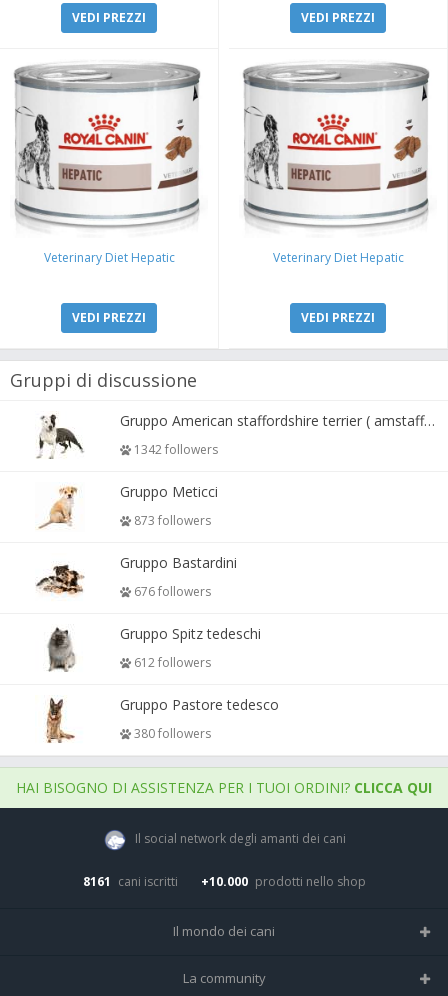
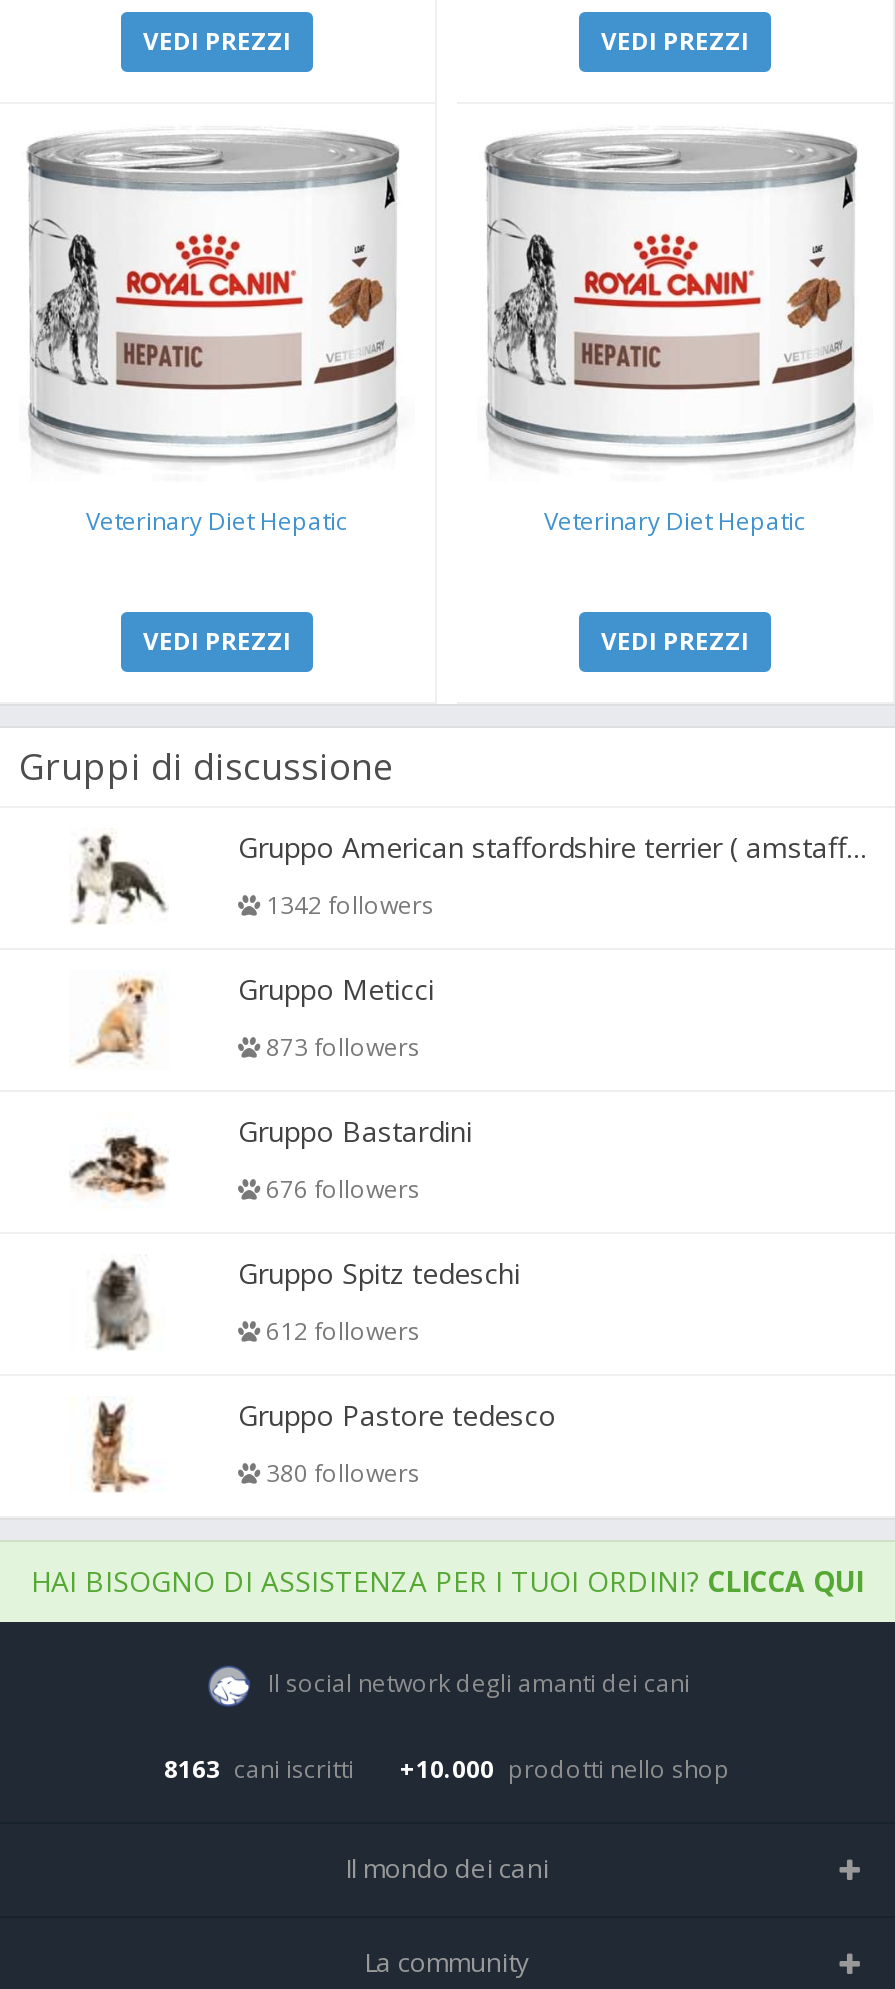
- 8161 cani iscritti
+ 8163 cani iscritti
